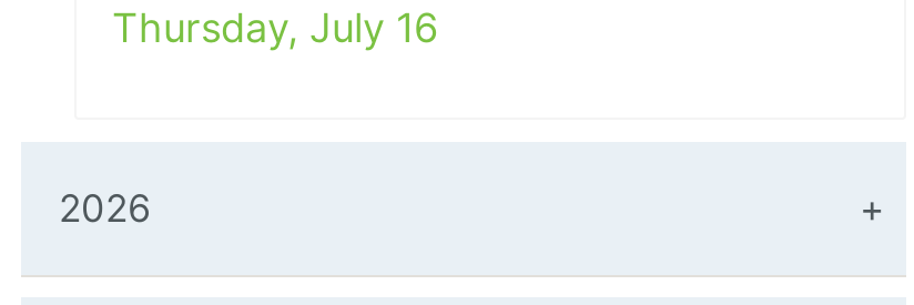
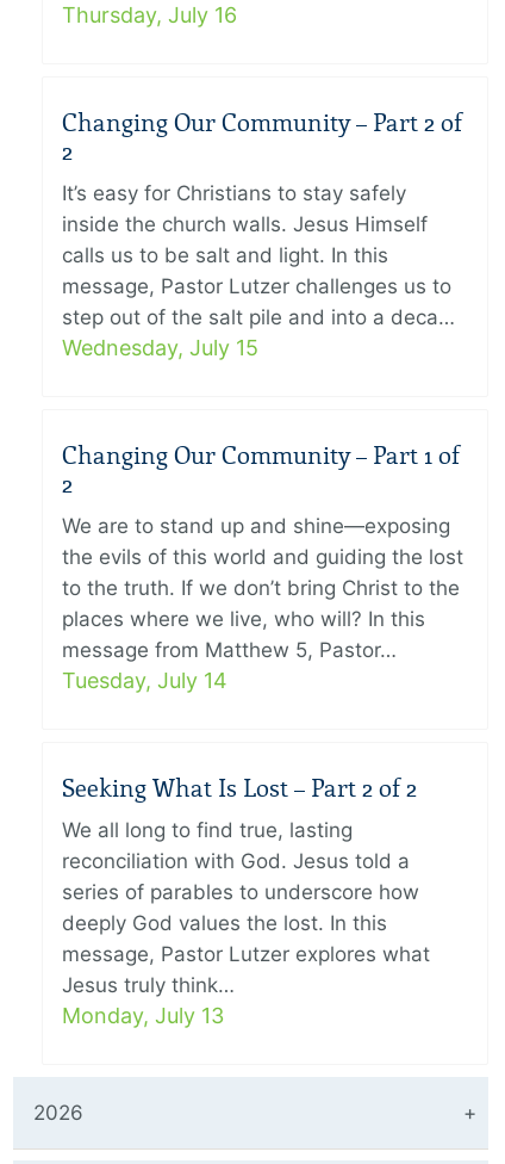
+ Changing Our Community – Part 2 of
+ 2
+ It’s easy for Christians to stay safely
+ inside the church walls. Jesus Himself
+ calls us to be salt and light. In this
+ message, Pastor Lutzer challenges us to
+ step out of the salt pile and into a deca…
+ Wednesday, July 15

+ Changing Our Community – Part 1 of
+ 2
+ We are to stand up and shine—exposing
+ the evils of this world and guiding the lost
+ to the truth. If we don’t bring Christ to the
+ places where we live, who will? In this
+ message from Matthew 5, Pastor…
+ Tuesday, July 14

+ Seeking What Is Lost – Part 2 of 2
+ We all long to find true, lasting
+ reconciliation with God. Jesus told a
+ series of parables to underscore how
+ deeply God values the lost. In this
+ message, Pastor Lutzer explores what
+ Jesus truly think…
+ Monday, July 13
